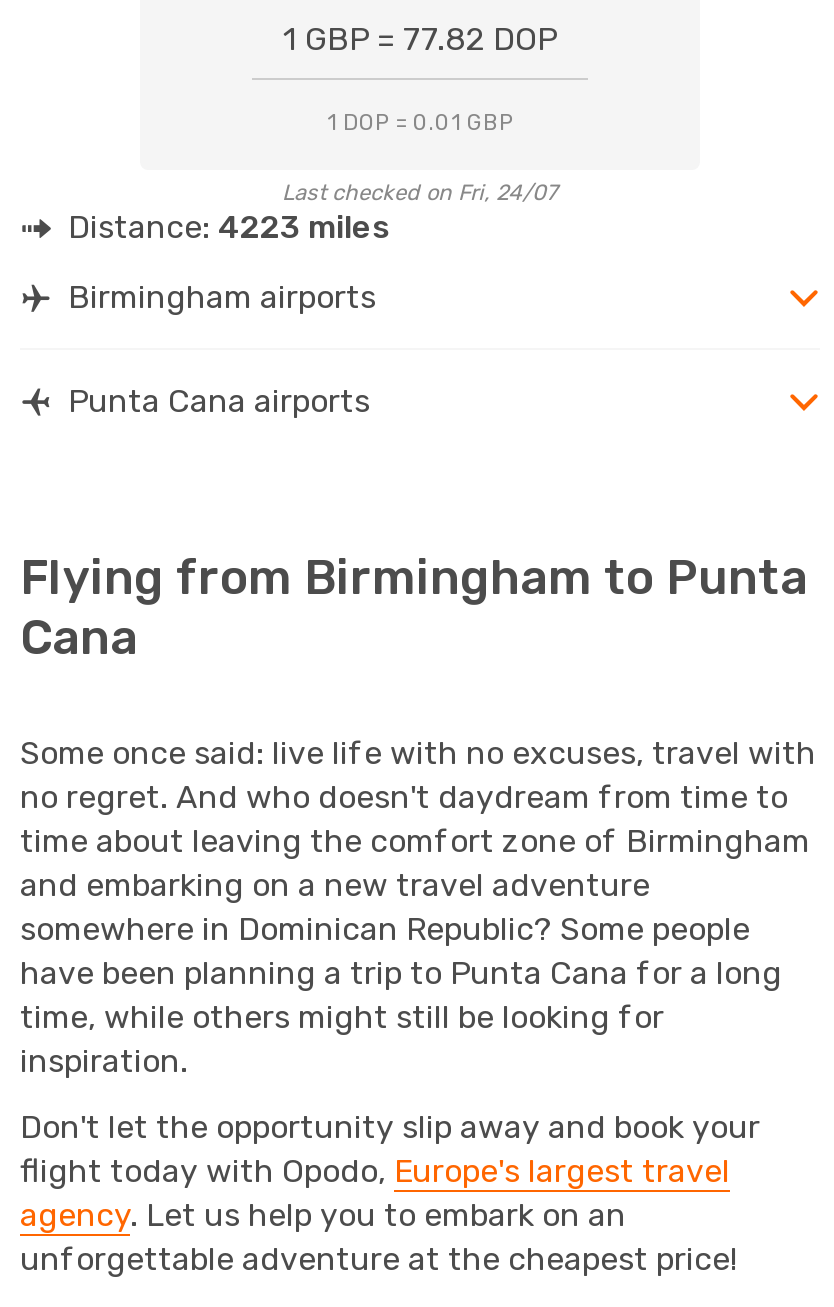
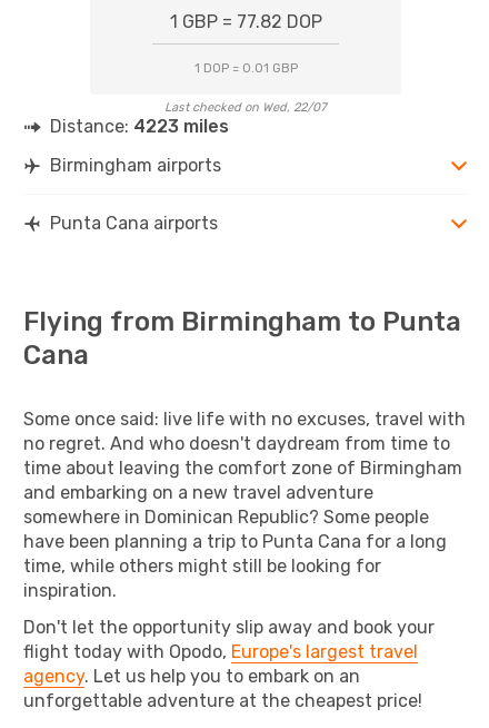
- Last checked on Fri, 24/07
+ Last checked on Wed, 22/07
